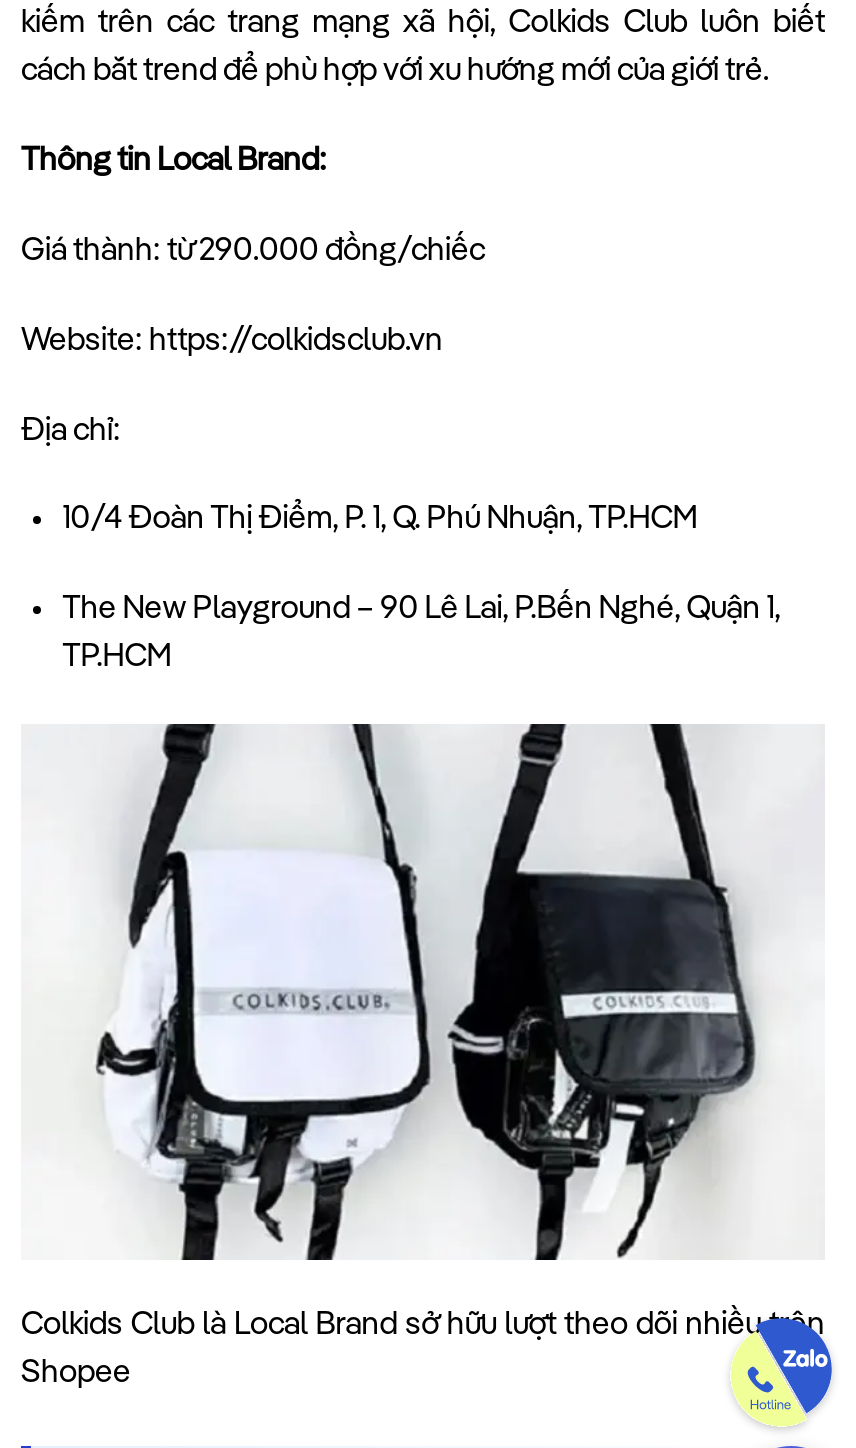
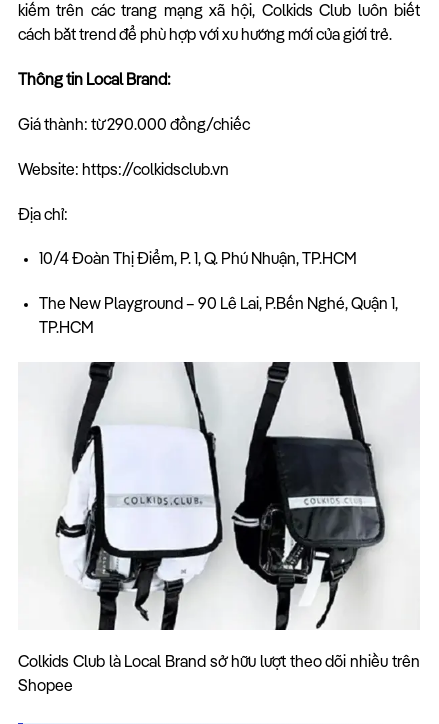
- [image]
